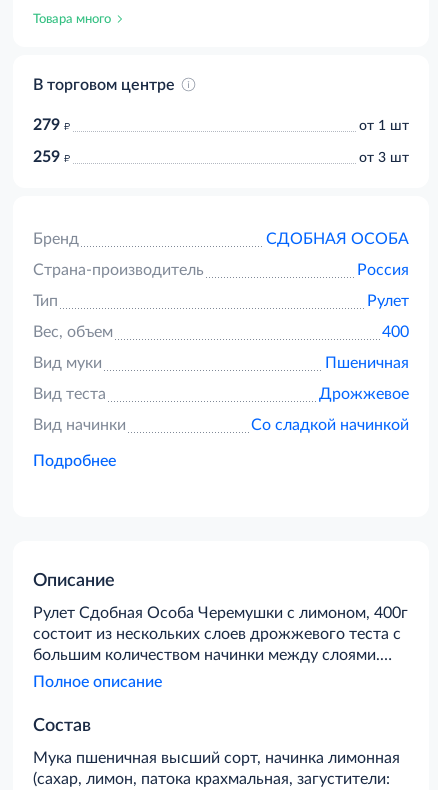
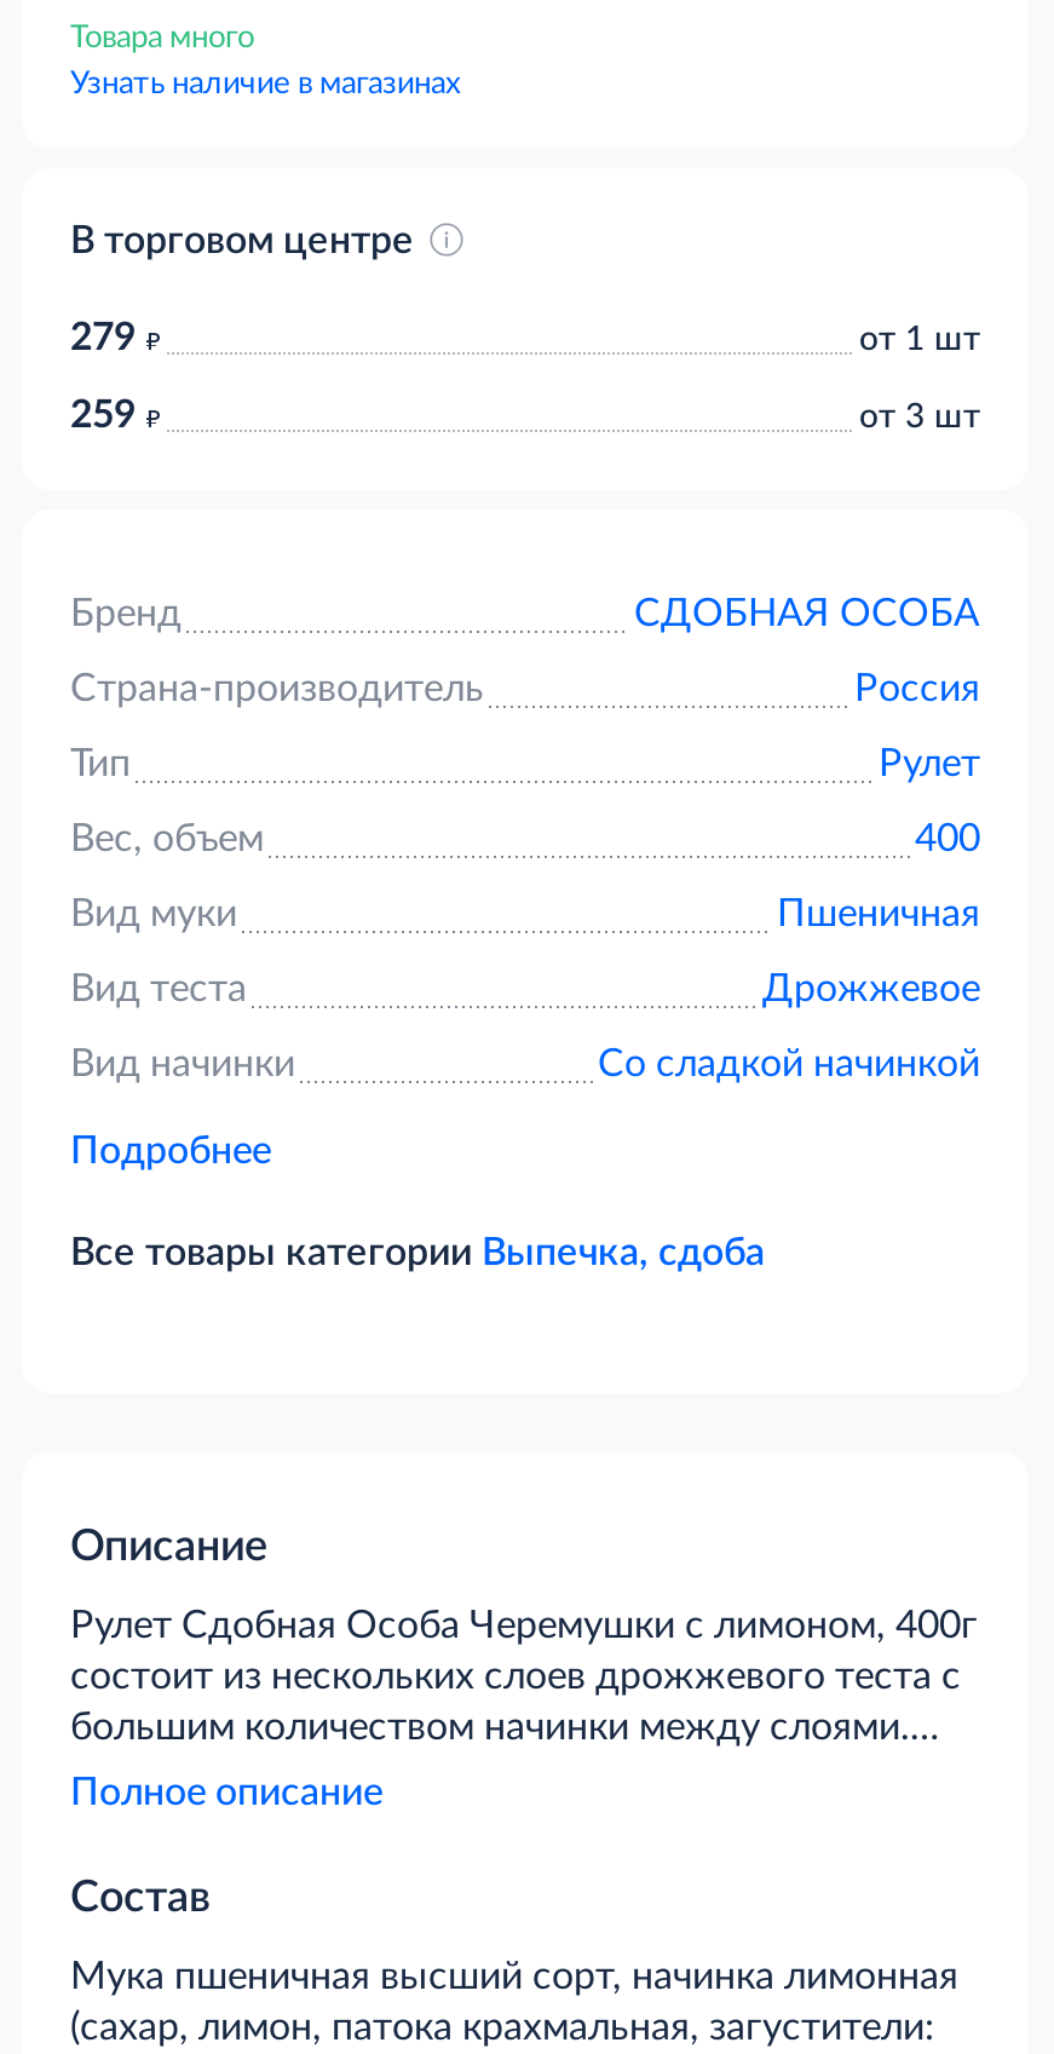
+ Узнать наличие в магазинах

+ Все товары категории Выпечка, сдоба
